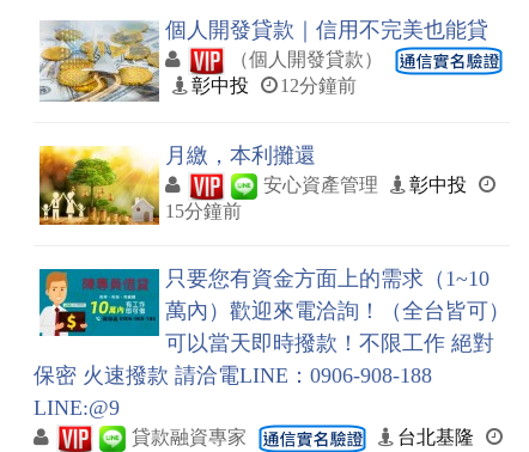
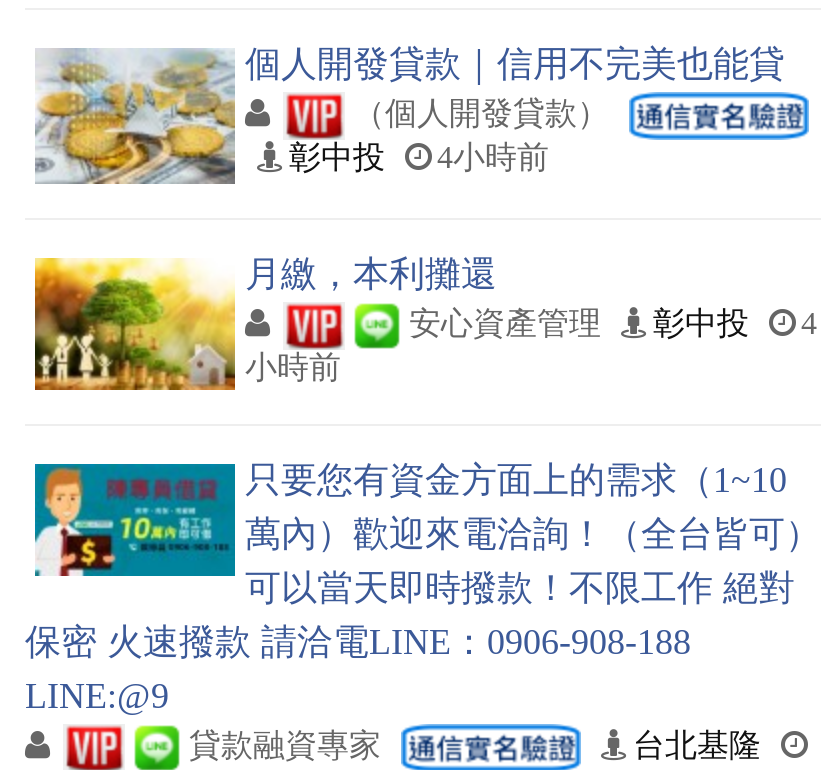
- 彰中投 12分鐘前
+ 彰中投 4小時前

- 15分鐘前
+ 4
+ 小時前
